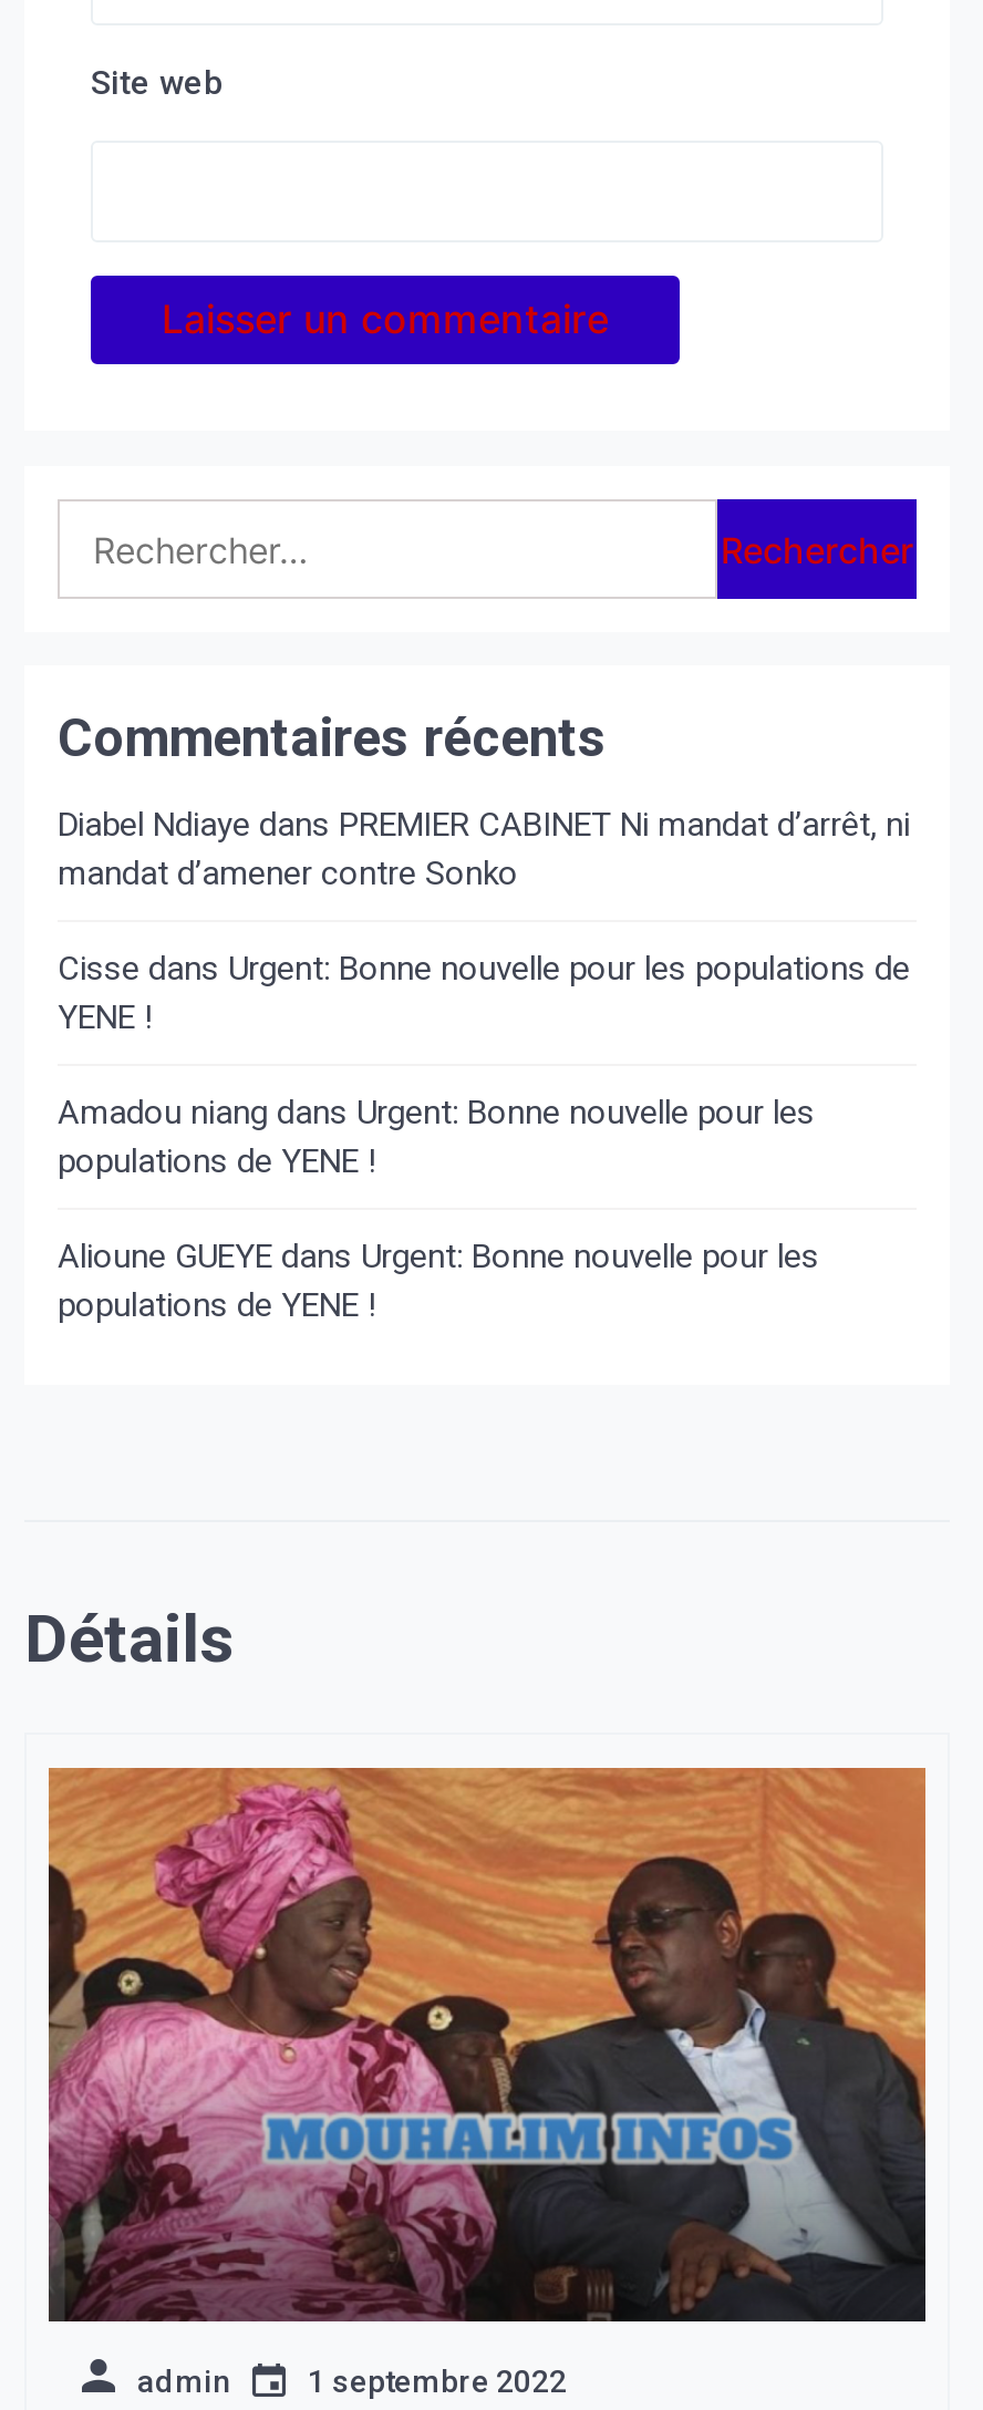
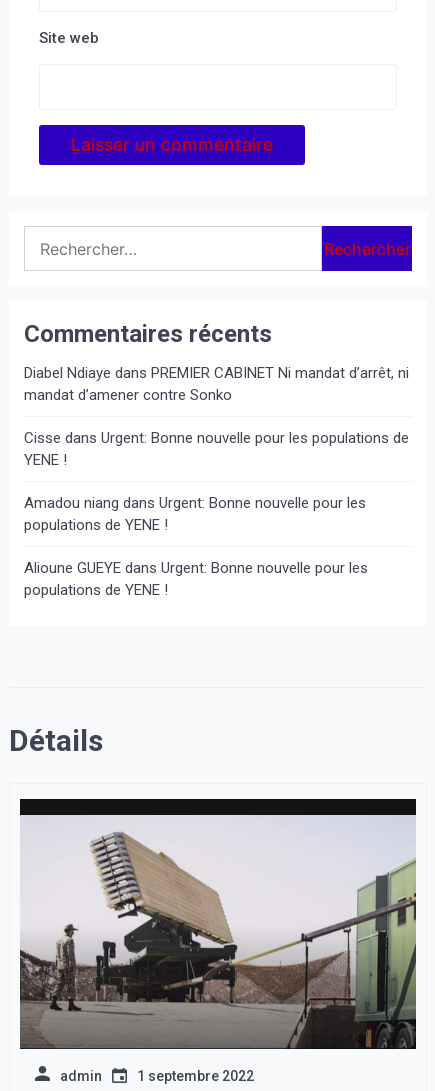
- [image]
+ [image]
